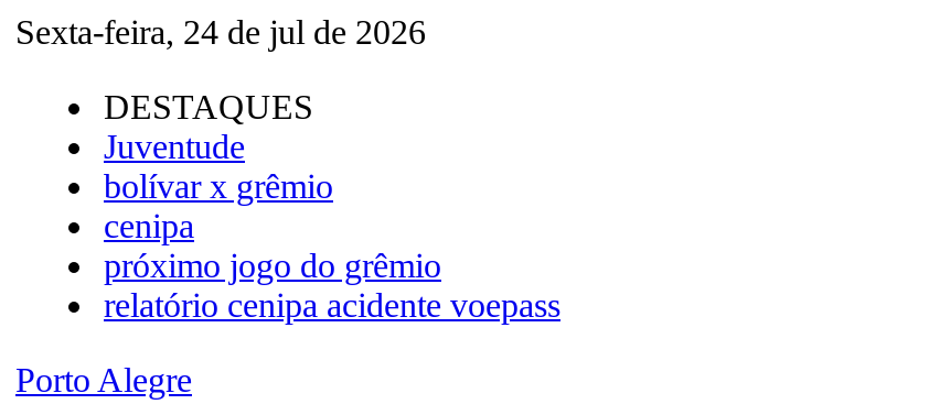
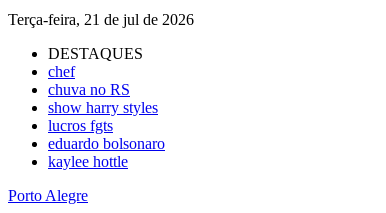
- Sexta-feira, 24 de jul de 2026
+ Terça-feira, 21 de jul de 2026

- Juventude
- bolívar x grêmio
- cenipa
- próximo jogo do grêmio
- relatório cenipa acidente voepass
+ chef
+ chuva no RS
+ show harry styles
+ lucros fgts
+ eduardo bolsonaro
+ kaylee hottle
